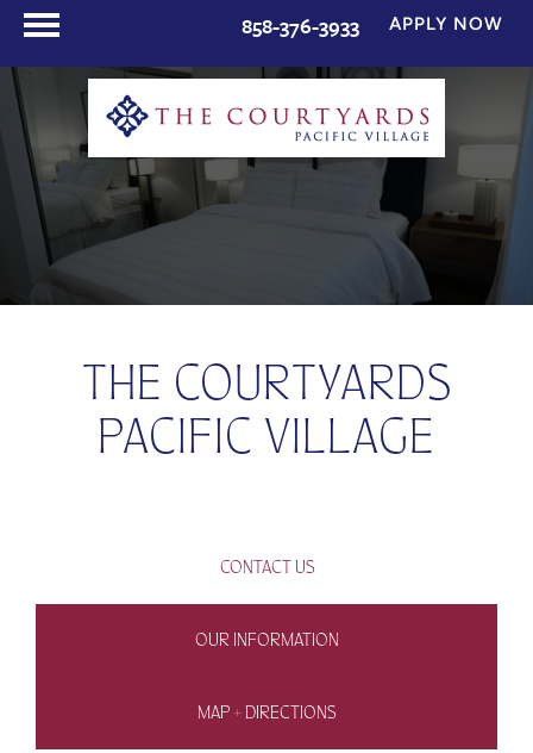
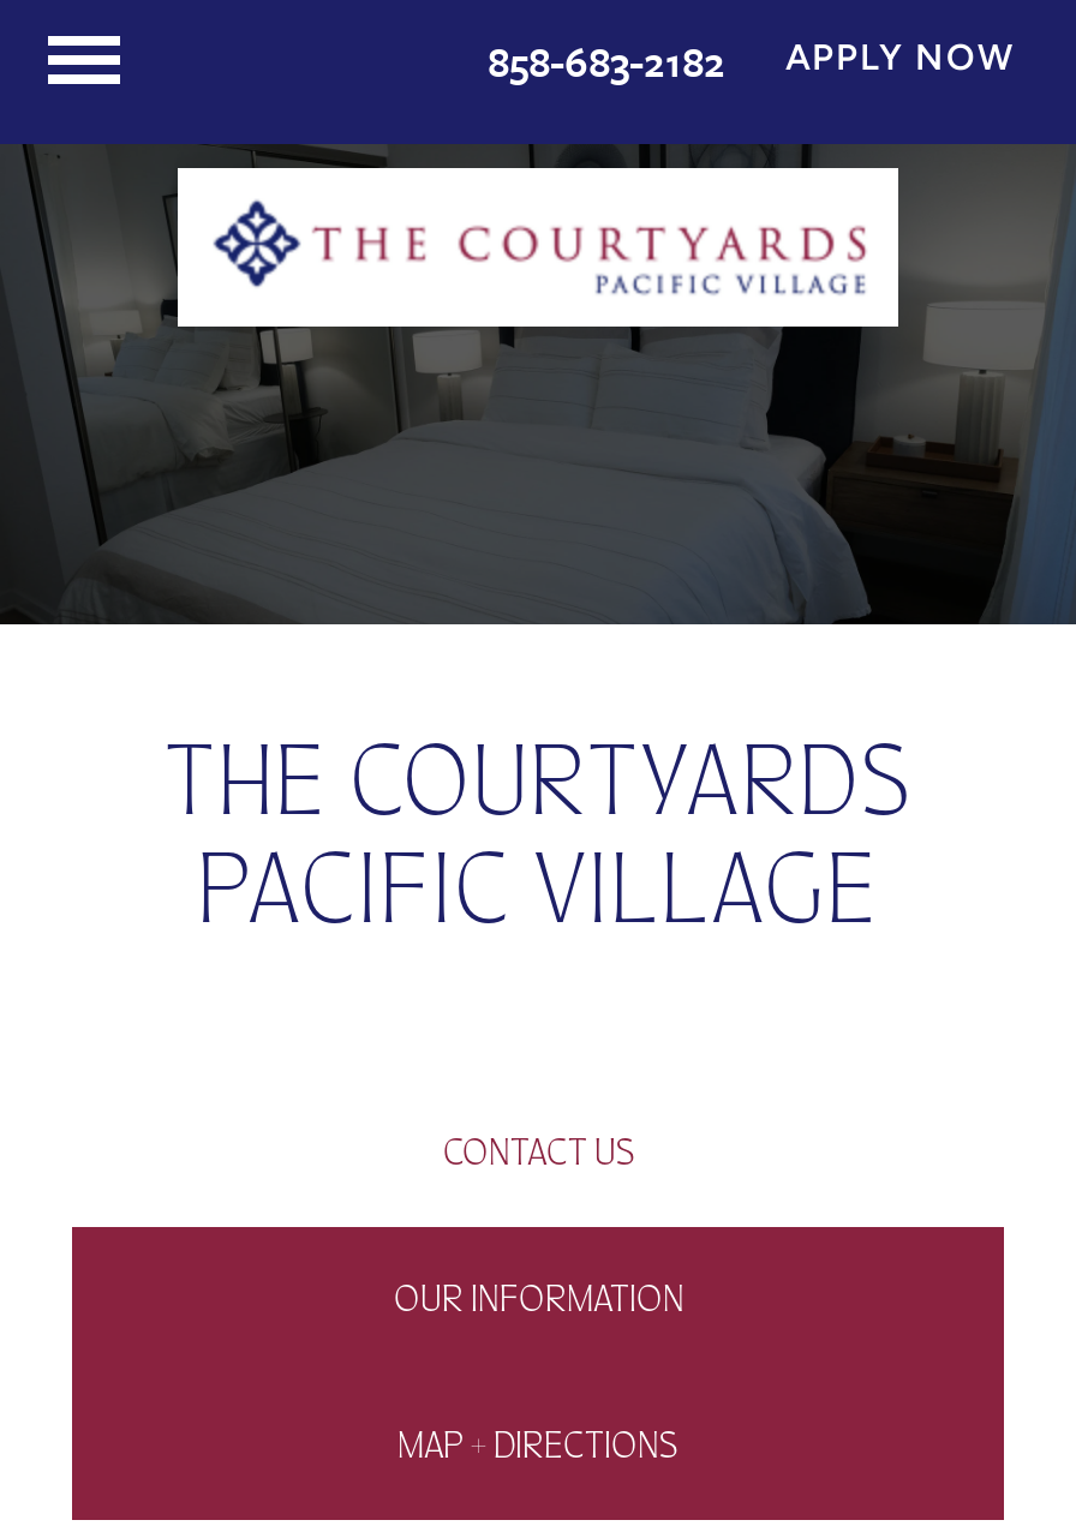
- 858-376-3933 APPLY NOW
+ 858-683-2182 APPLY NOW
